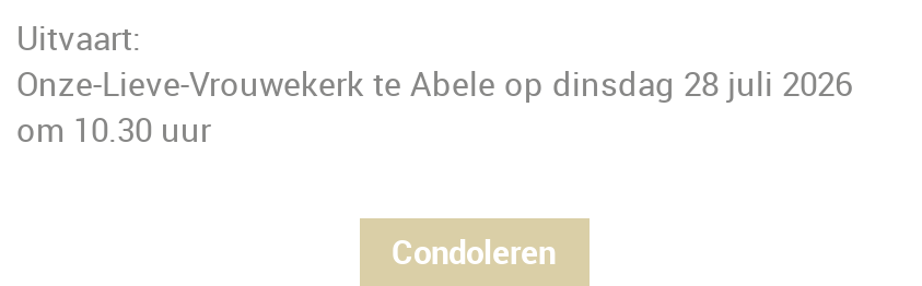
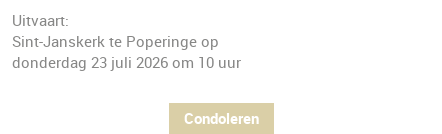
- Onze-Lieve-Vrouwekerk te Abele op dinsdag 28 juli 2026
- om 10.30 uur
+ Sint-Janskerk te Poperinge op
+ donderdag 23 juli 2026 om 10 uur
